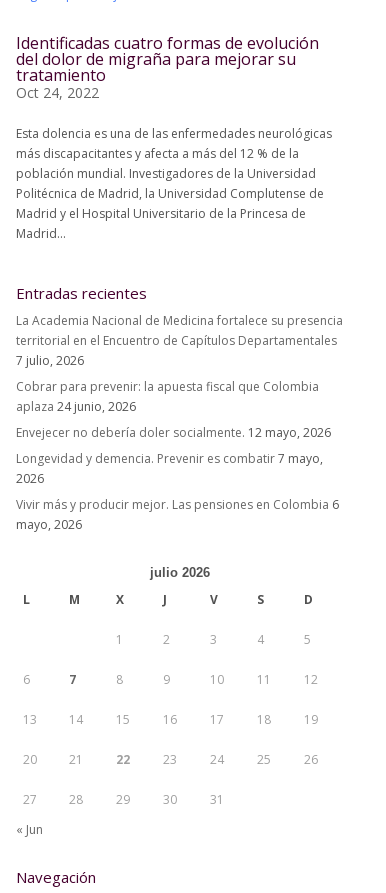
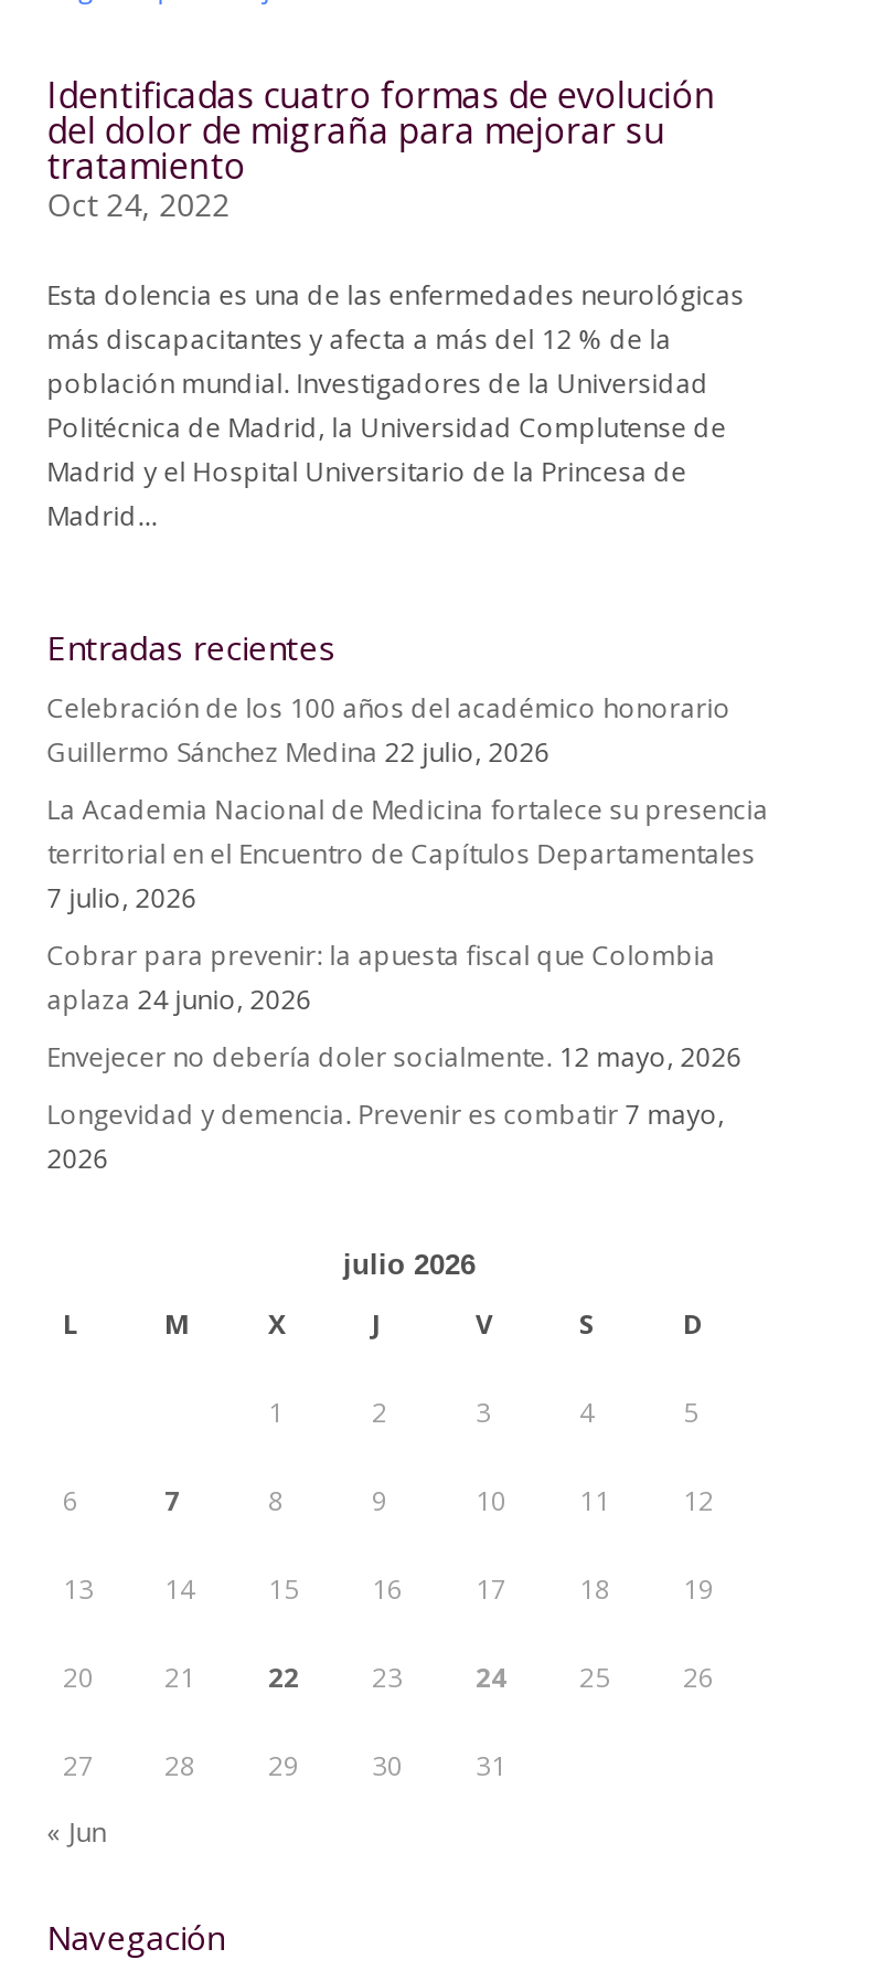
+ Celebración de los 100 años del académico honorario
+ Guillermo Sánchez Medina 22 julio, 2026

moved down: La Academia Nacional de Medicina fortalece su presencia | territorial en el Encuentro de Capítulos Departamentales | 7 julio, 2026 | Cobrar para prevenir: la apuesta fiscal que Colombia | aplaza 24 junio, 2026 | Envejecer no debería doler socialmente. 12 mayo, 2026 | Longevidad y demencia. Prevenir es combatir 7 mayo, | 2026

- Vivir más y producir mejor. Las pensiones en Colombia 6
- mayo, 2026
